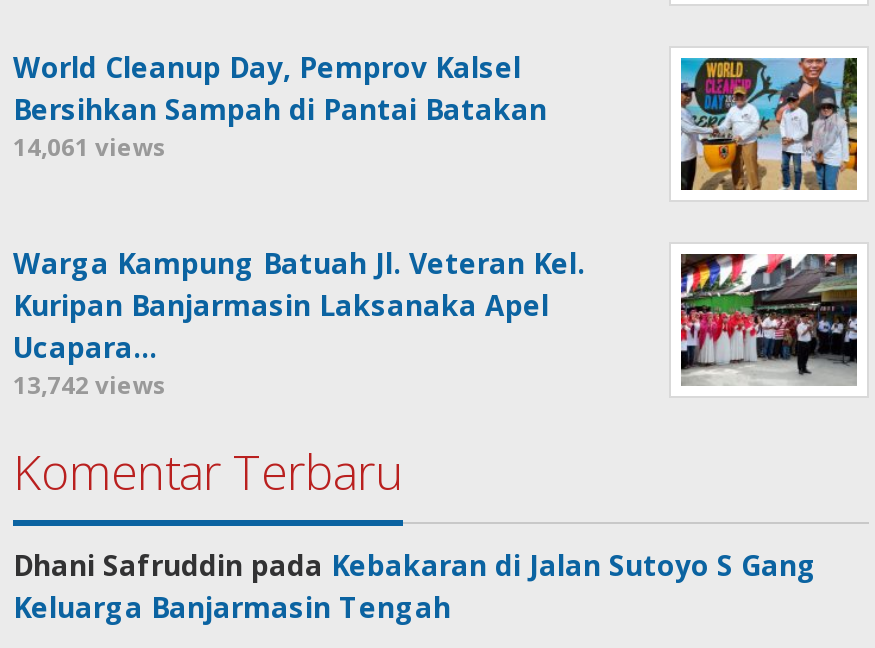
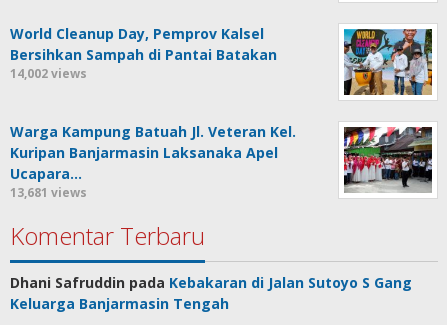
- 14,061 views
+ 14,002 views

- 13,742 views
+ 13,681 views
